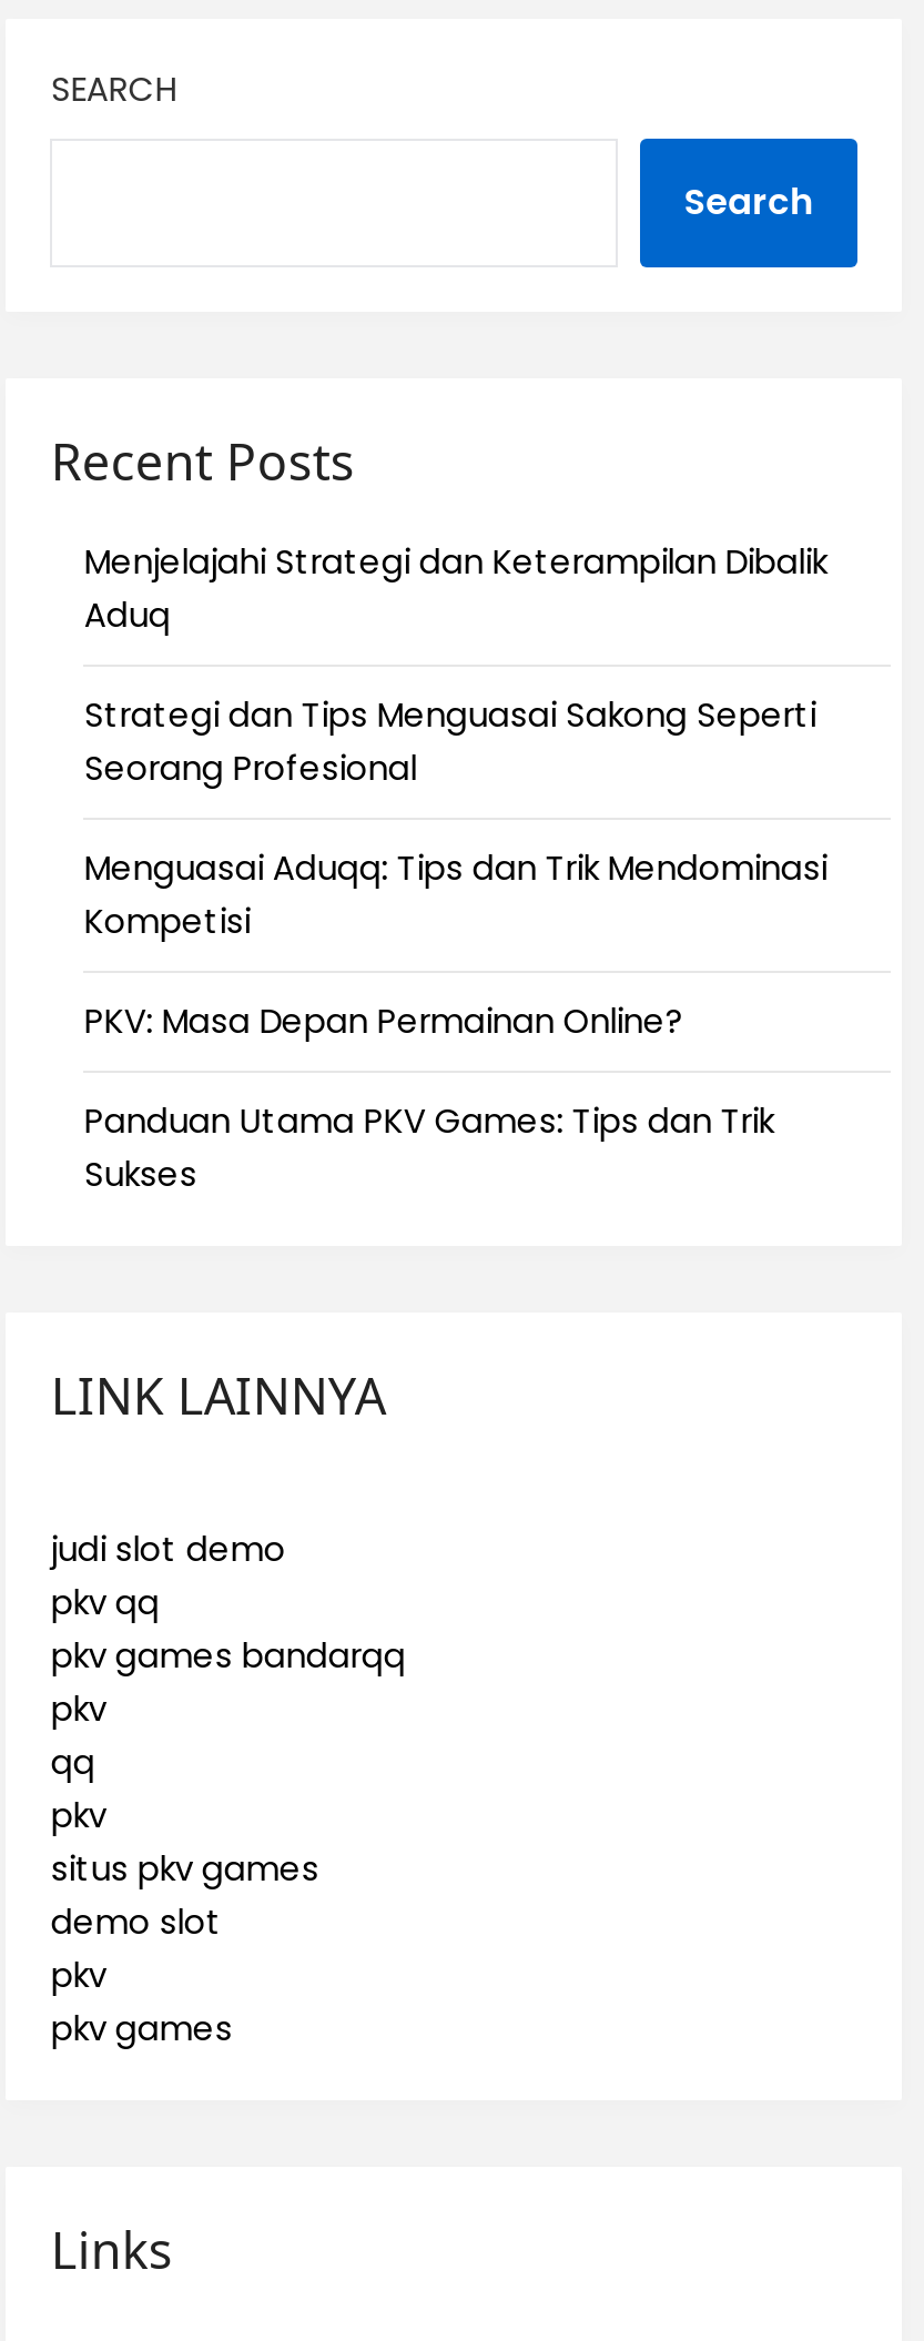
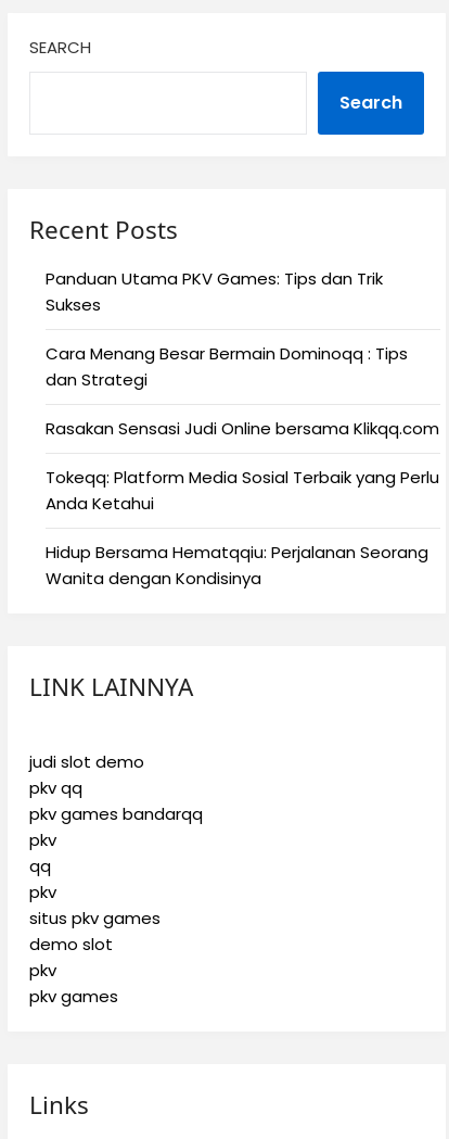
- Menjelajahi Strategi dan Keterampilan Dibalik
- Aduq
- Strategi dan Tips Menguasai Sakong Seperti
- Seorang Profesional
- Menguasai Aduqq: Tips dan Trik Mendominasi
- Kompetisi
- PKV: Masa Depan Permainan Online?

moved up: Panduan Utama PKV Games: Tips dan Trik | Sukses

+ Cara Menang Besar Bermain Dominoqq : Tips
+ dan Strategi
+ Rasakan Sensasi Judi Online bersama Klikqq.com
+ Tokeqq: Platform Media Sosial Terbaik yang Perlu
+ Anda Ketahui
+ Hidup Bersama Hematqqiu: Perjalanan Seorang
+ Wanita dengan Kondisinya
